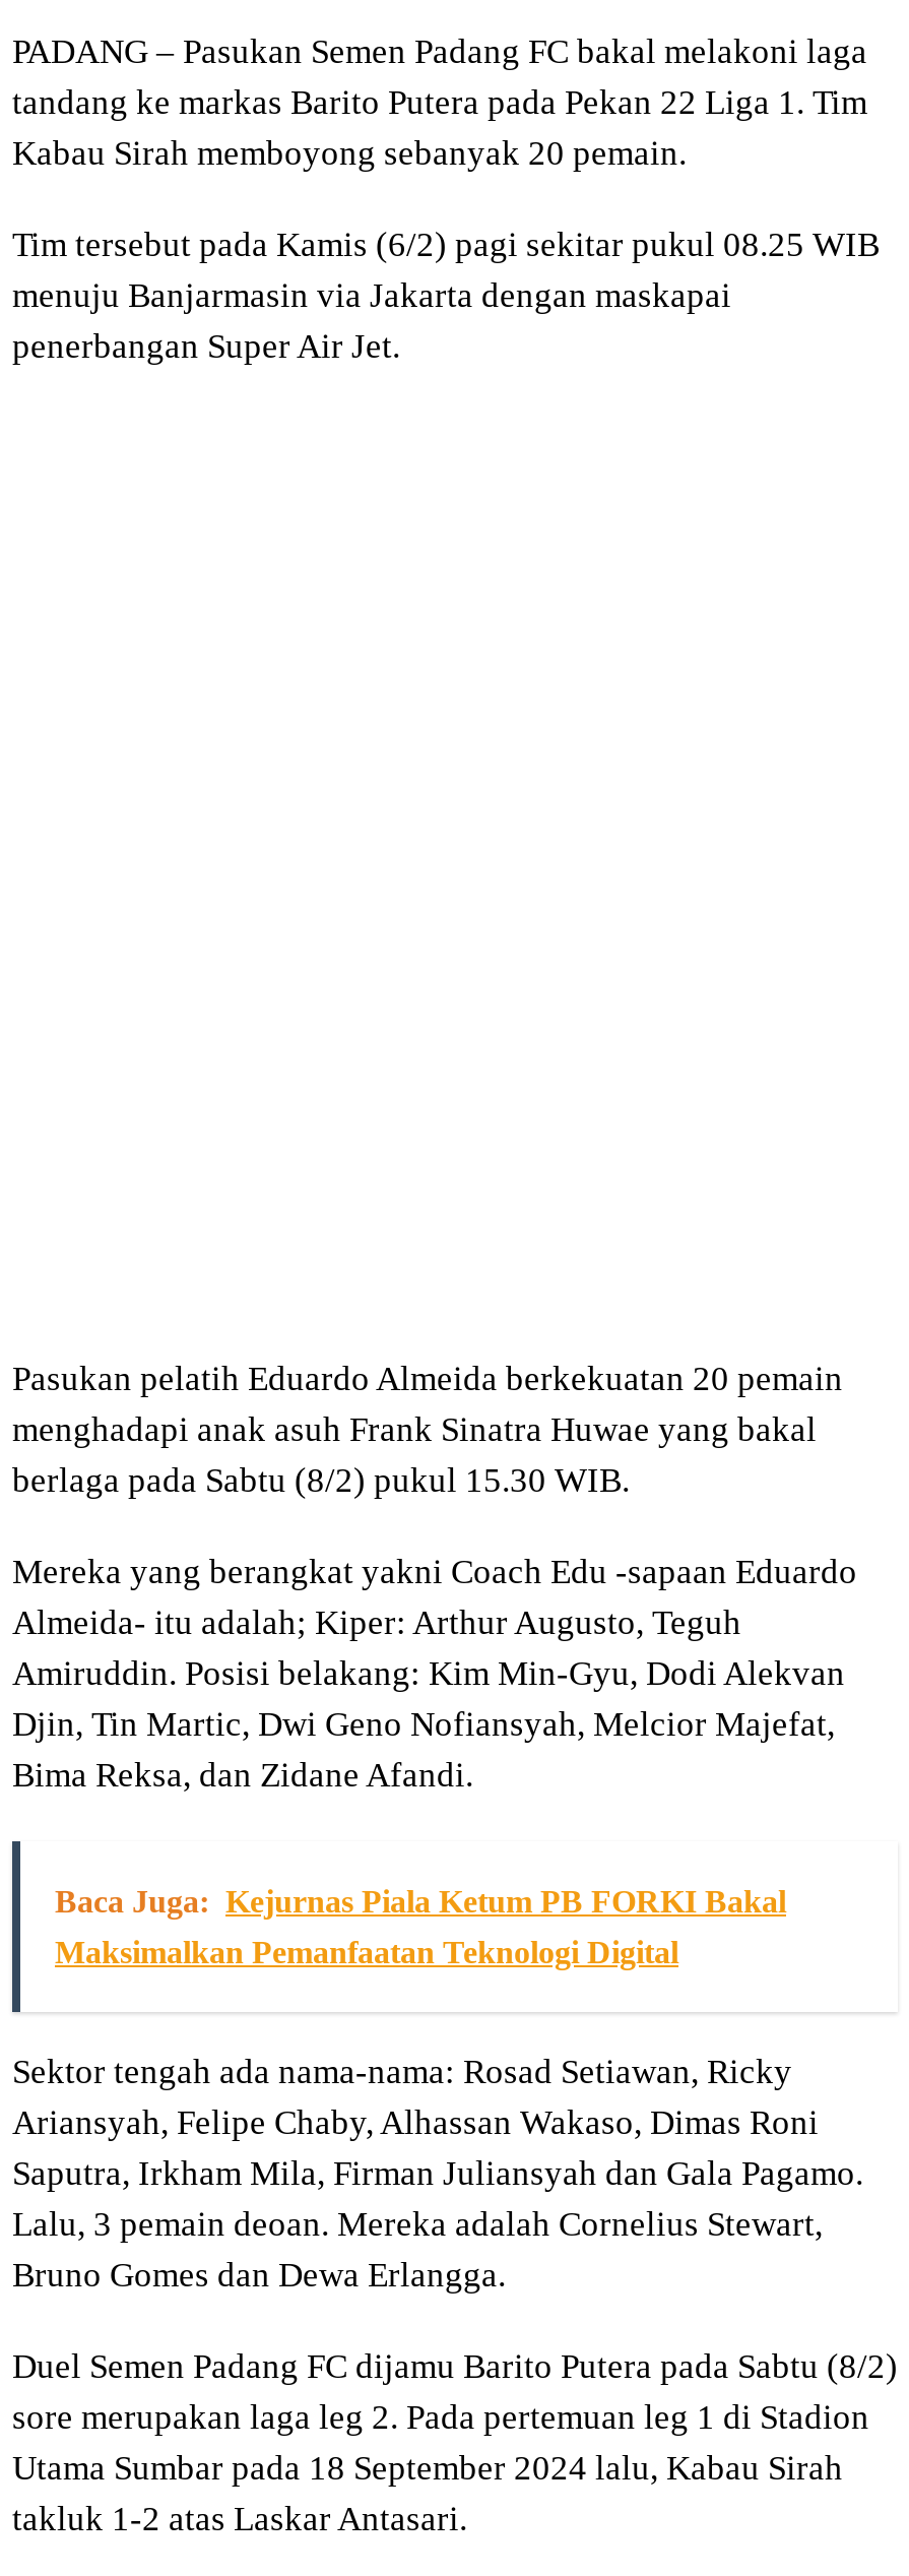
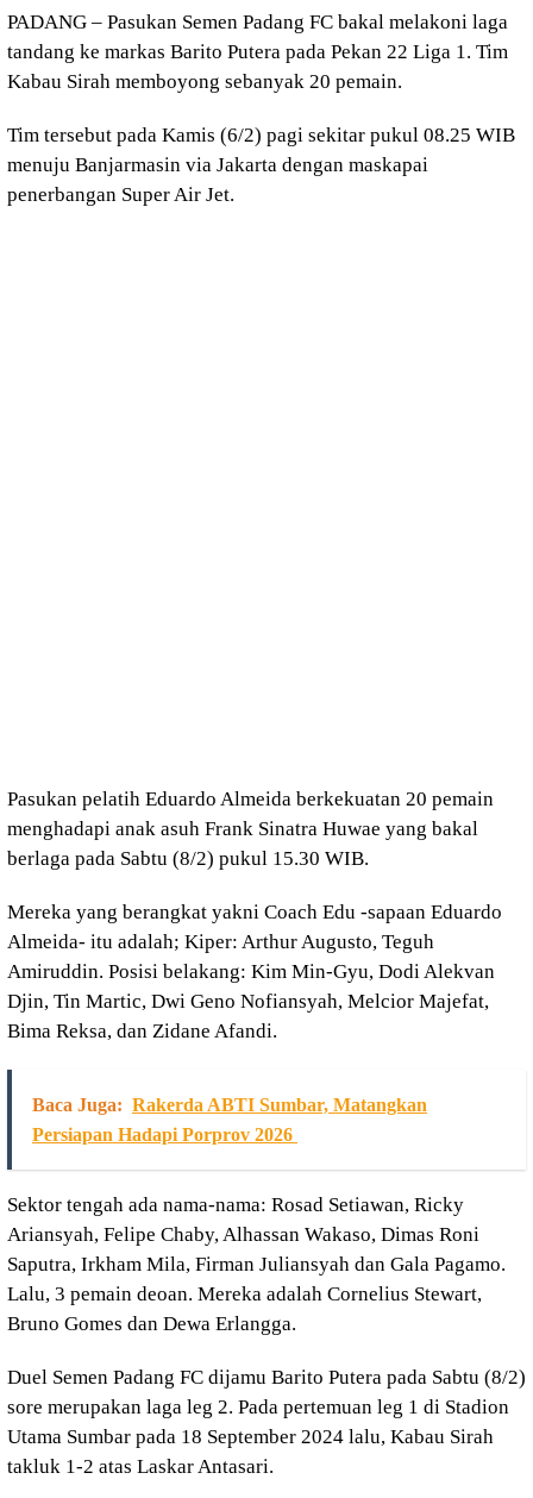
- Baca Juga: Kejurnas Piala Ketum PB FORKI Bakal
+ Baca Juga: Rakerda ABTI Sumbar, Matangkan

- Maksimalkan Pemanfaatan Teknologi Digital
+ Persiapan Hadapi Porprov 2026
